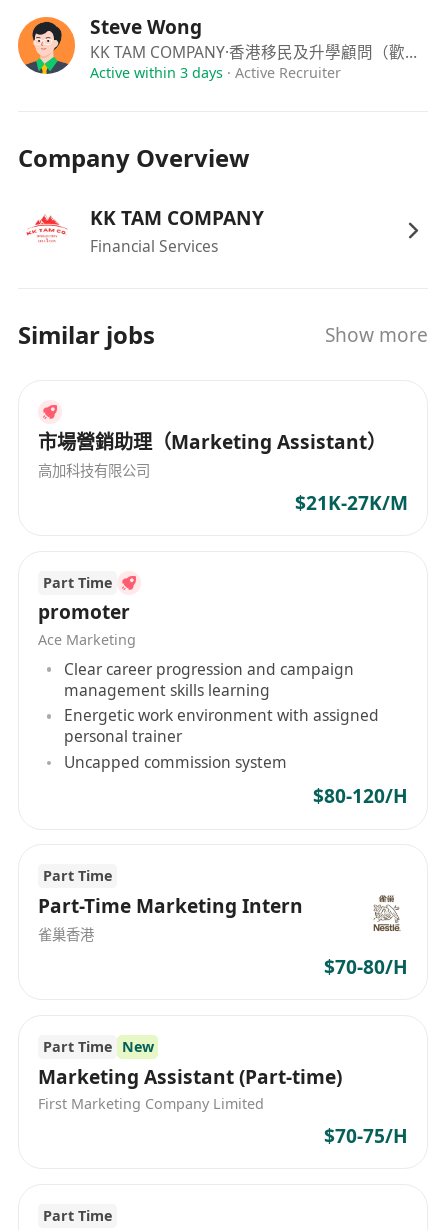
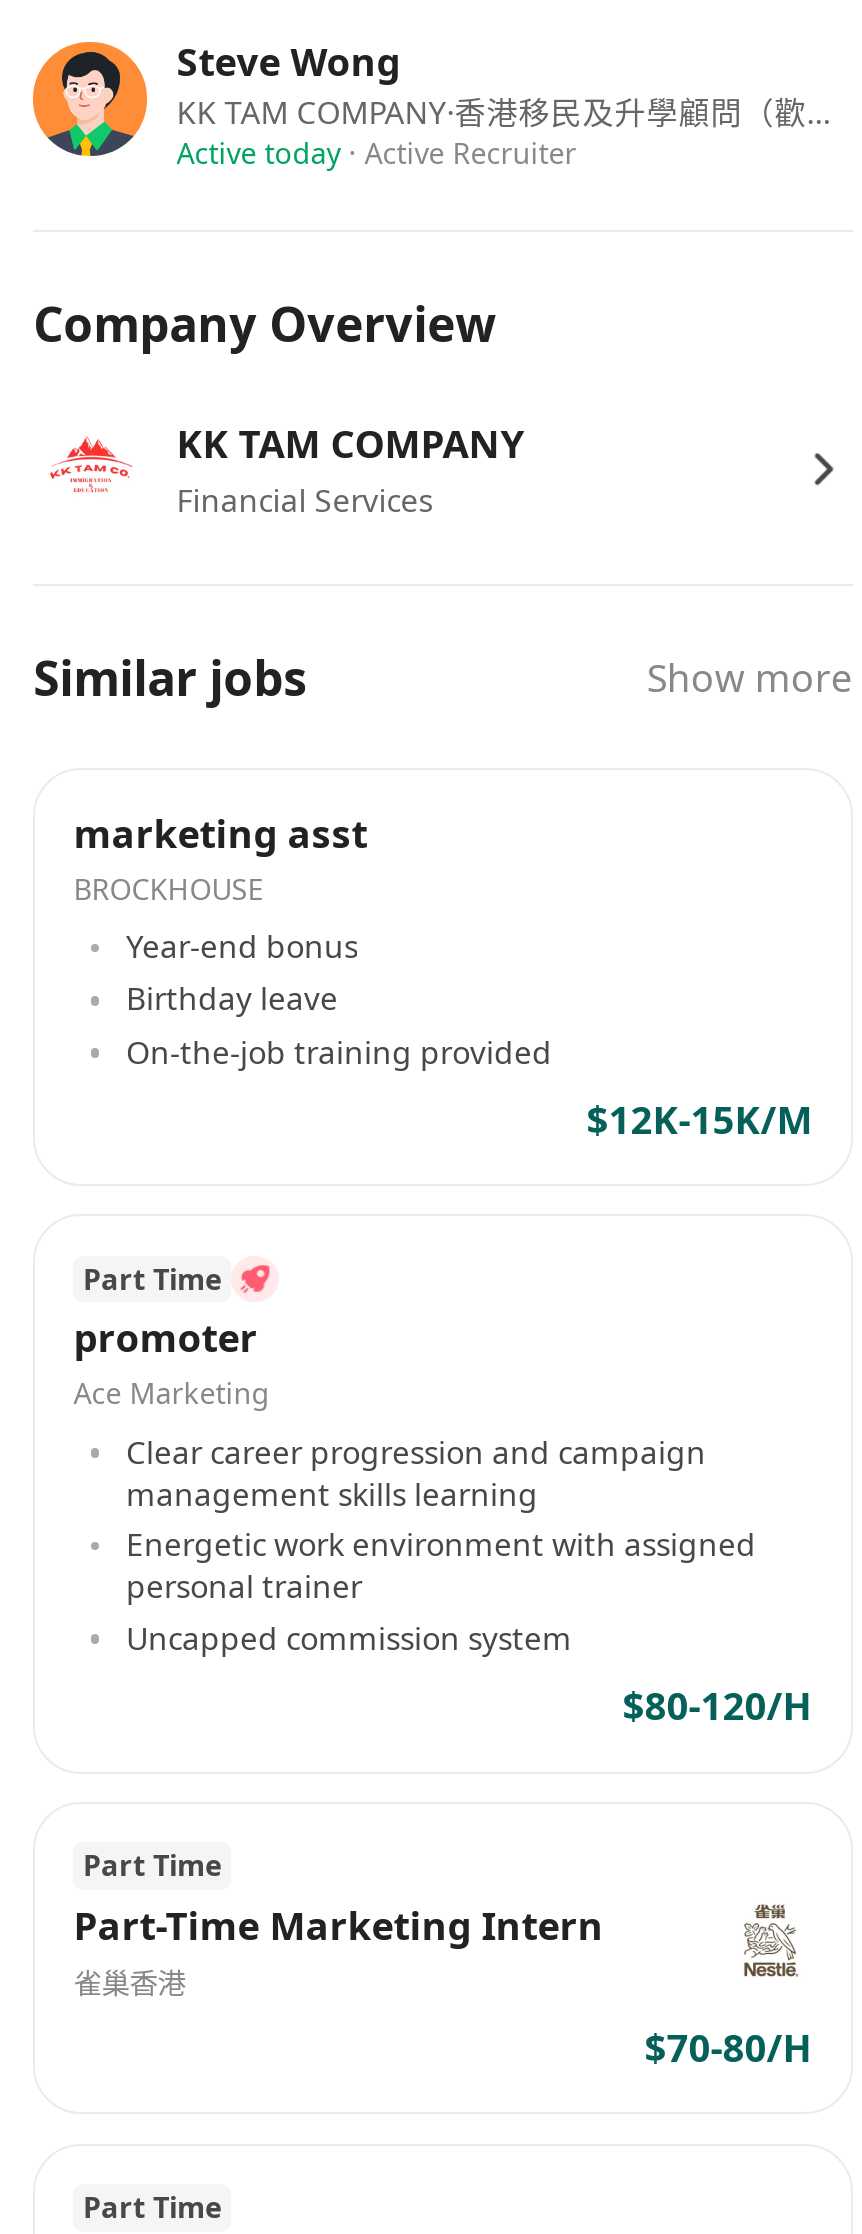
- Active within 3 days · Active Recruiter
+ Active today · Active Recruiter

- 市場營銷助理（Marketing Assistant）
- 高加科技有限公司
- $21K-27K/M
+ marketing asst
+ BROCKHOUSE
+ Year-end bonus
+ Birthday leave
+ On-the-job training provided
+ $12K-15K/M

moved down: Part Time | promoter | Ace Marketing | ... | Part-Time Marketing Intern | $70-80/H

- Part Time New
- Marketing Assistant (Part-time)
- First Marketing Company Limited
- $70-75/H
